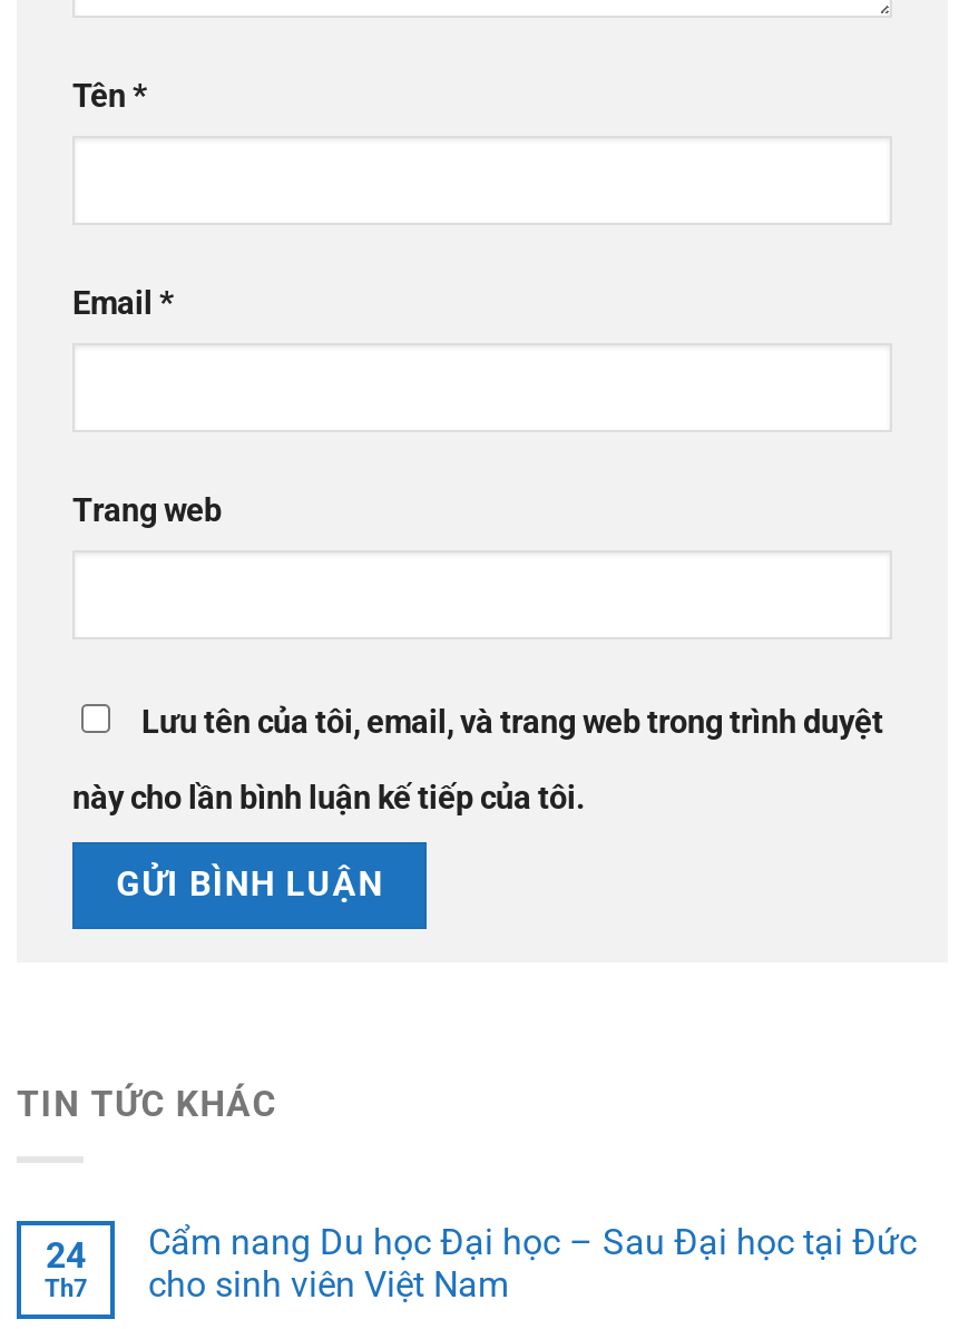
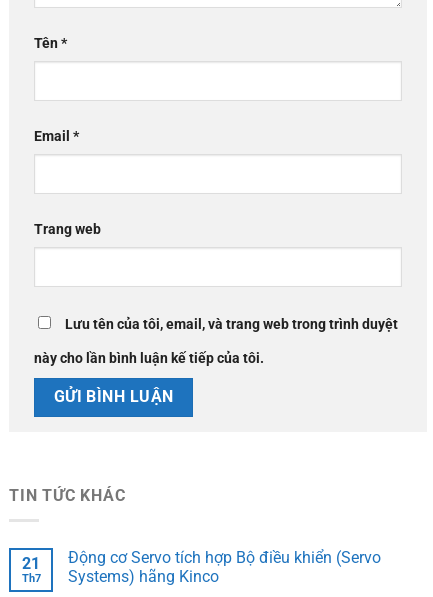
- Cẩm nang Du học Đại học – Sau Đại học tại Đức
- cho sinh viên Việt Nam
+ Động cơ Servo tích hợp Bộ điều khiển (Servo
+ Systems) hãng Kinco

- 24
+ 21
